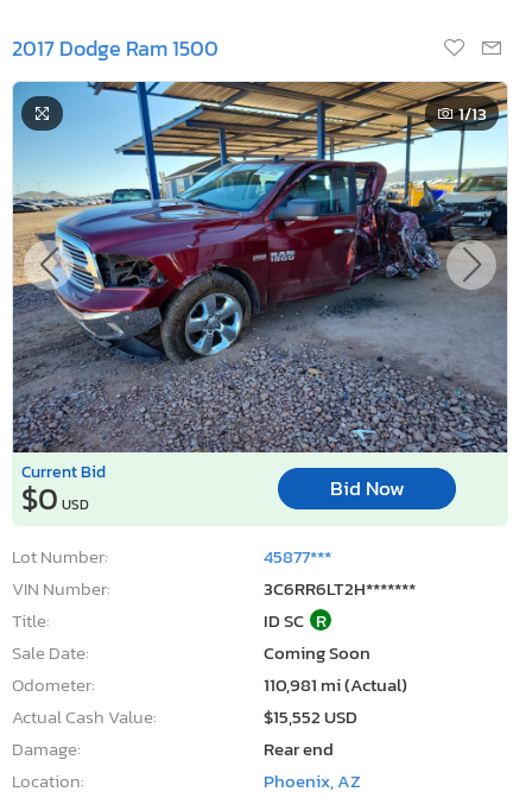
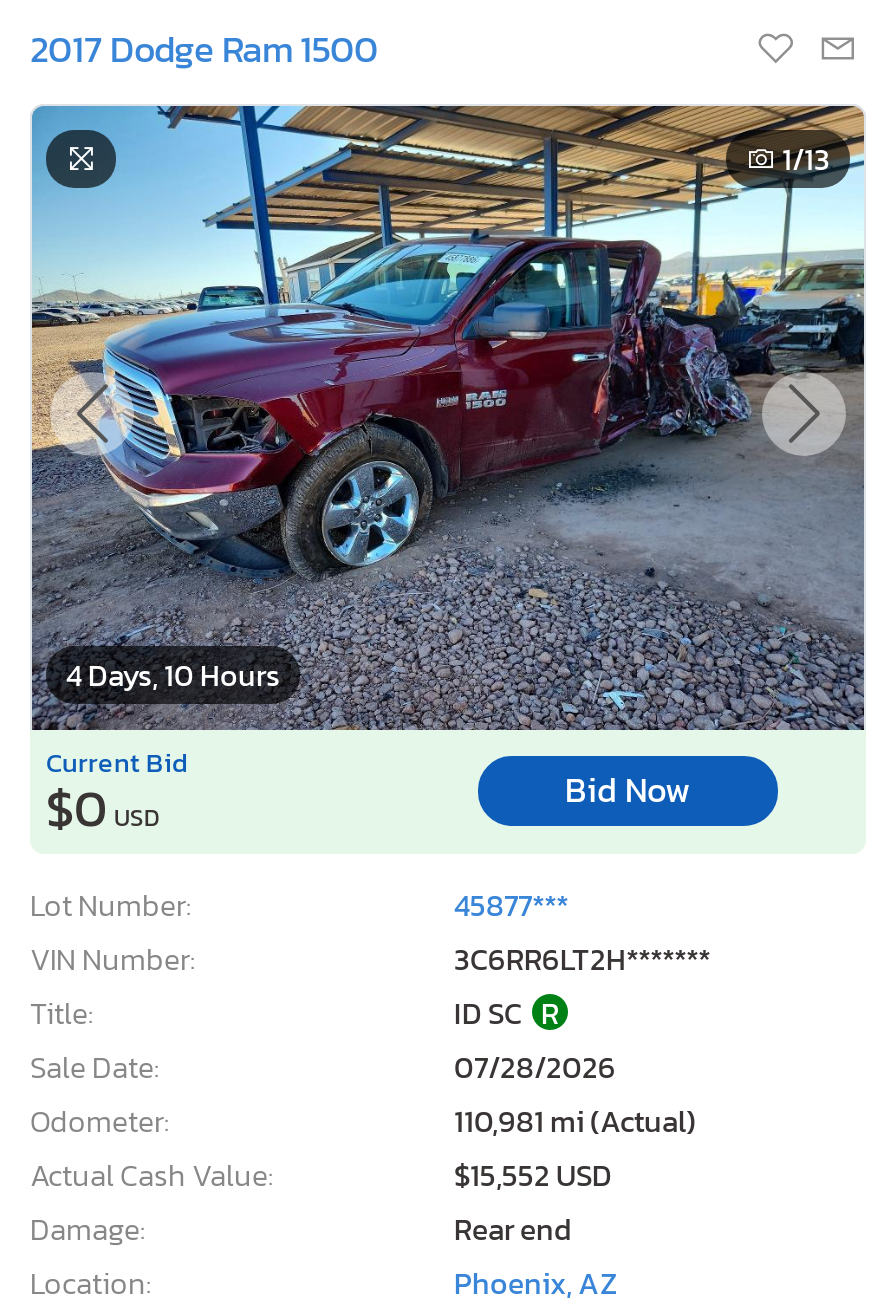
+ 4 Days, 10 Hours

- Coming Soon
+ 07/28/2026
